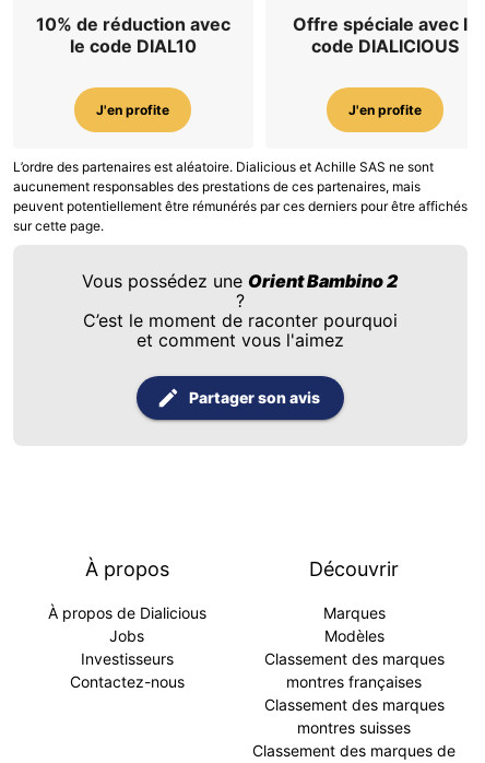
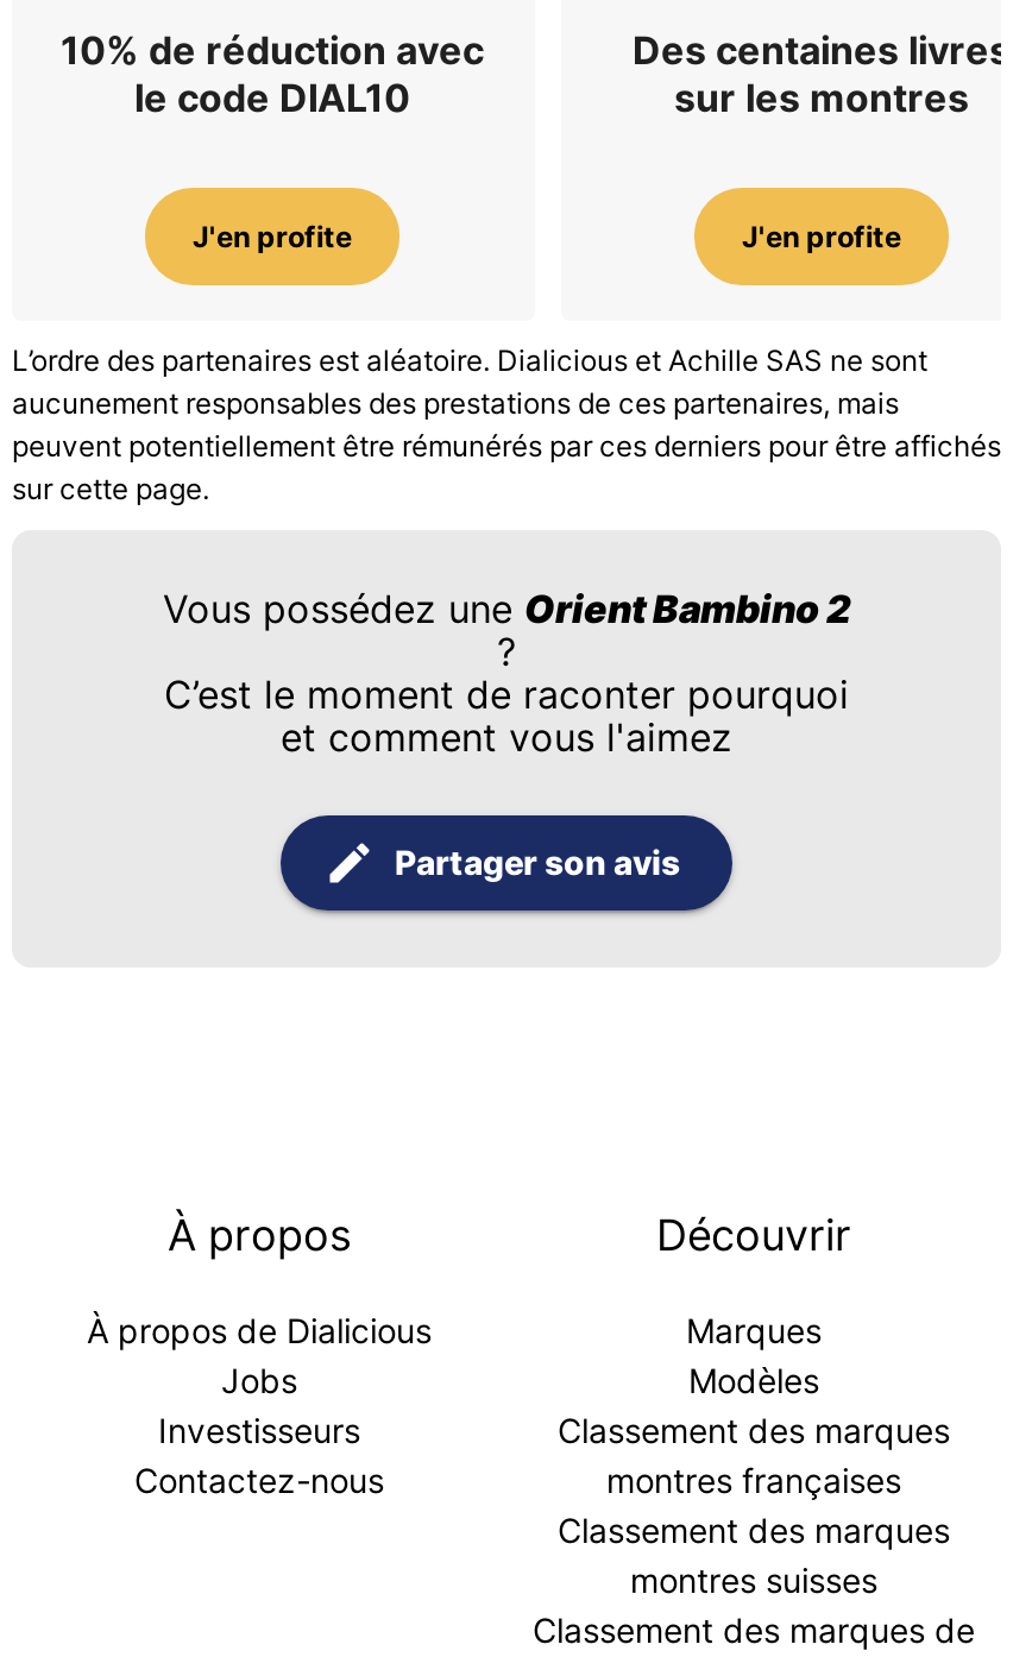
- Offre spéciale avec le
- code DIALICIOUS
+ Des centaines livres
+ sur les montres
